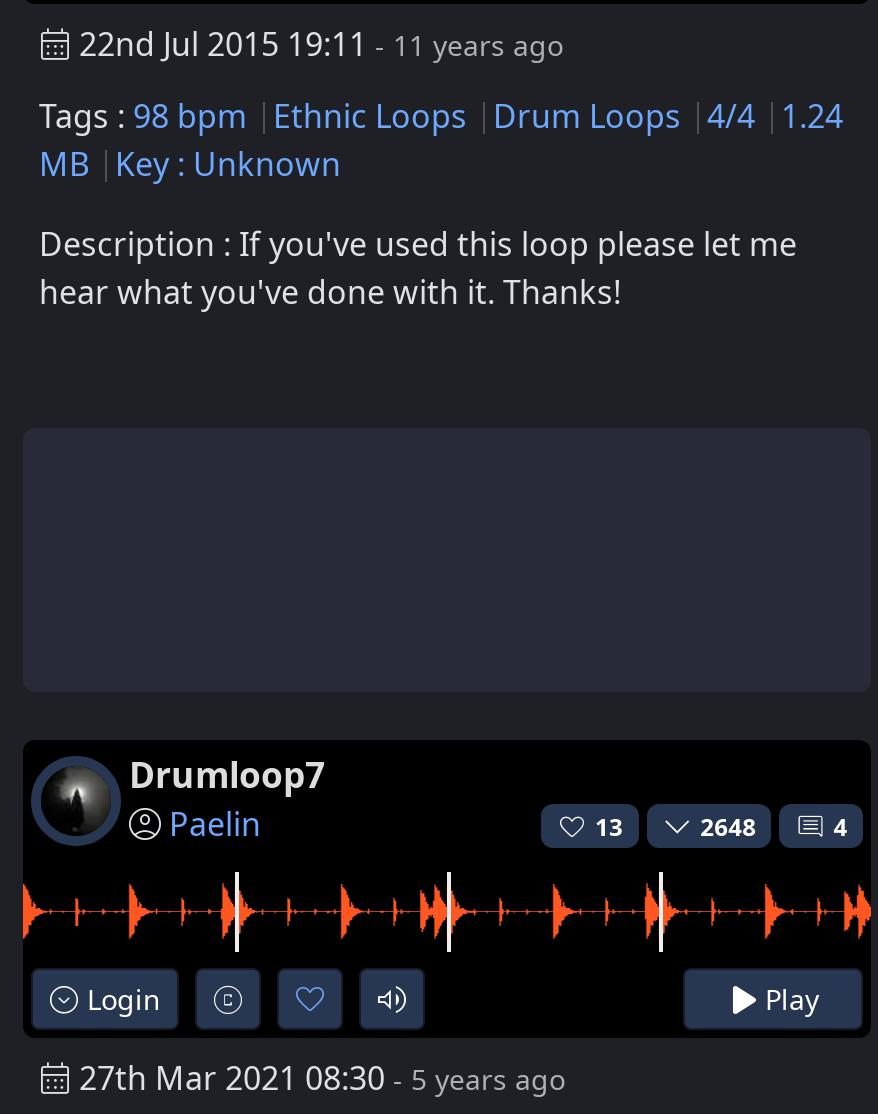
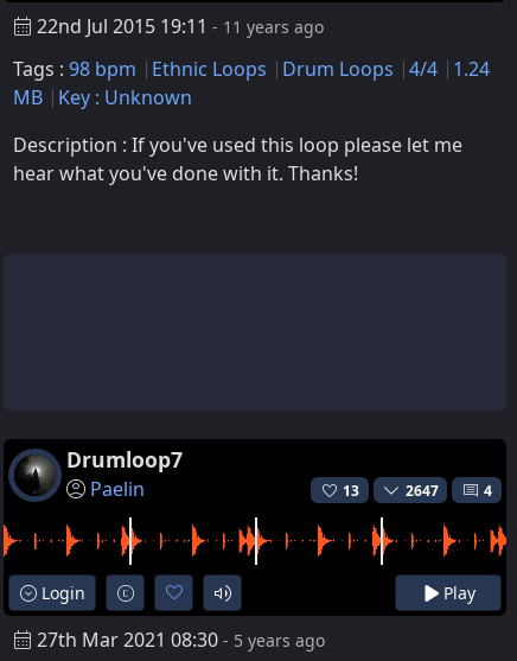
- 2648
+ 2647
